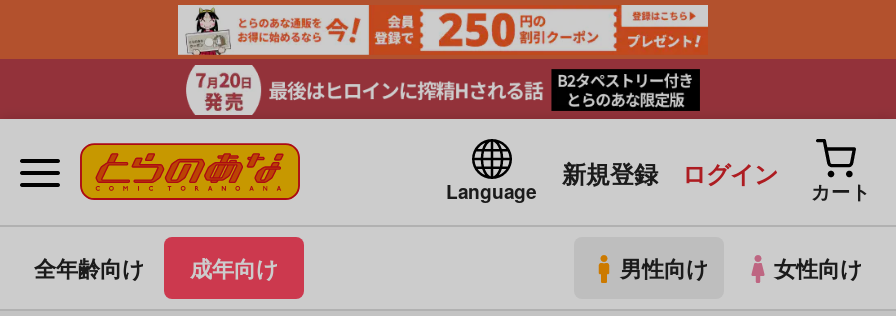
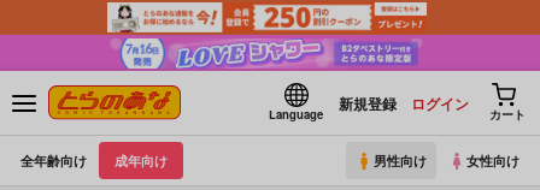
- [image]
+ [image]
